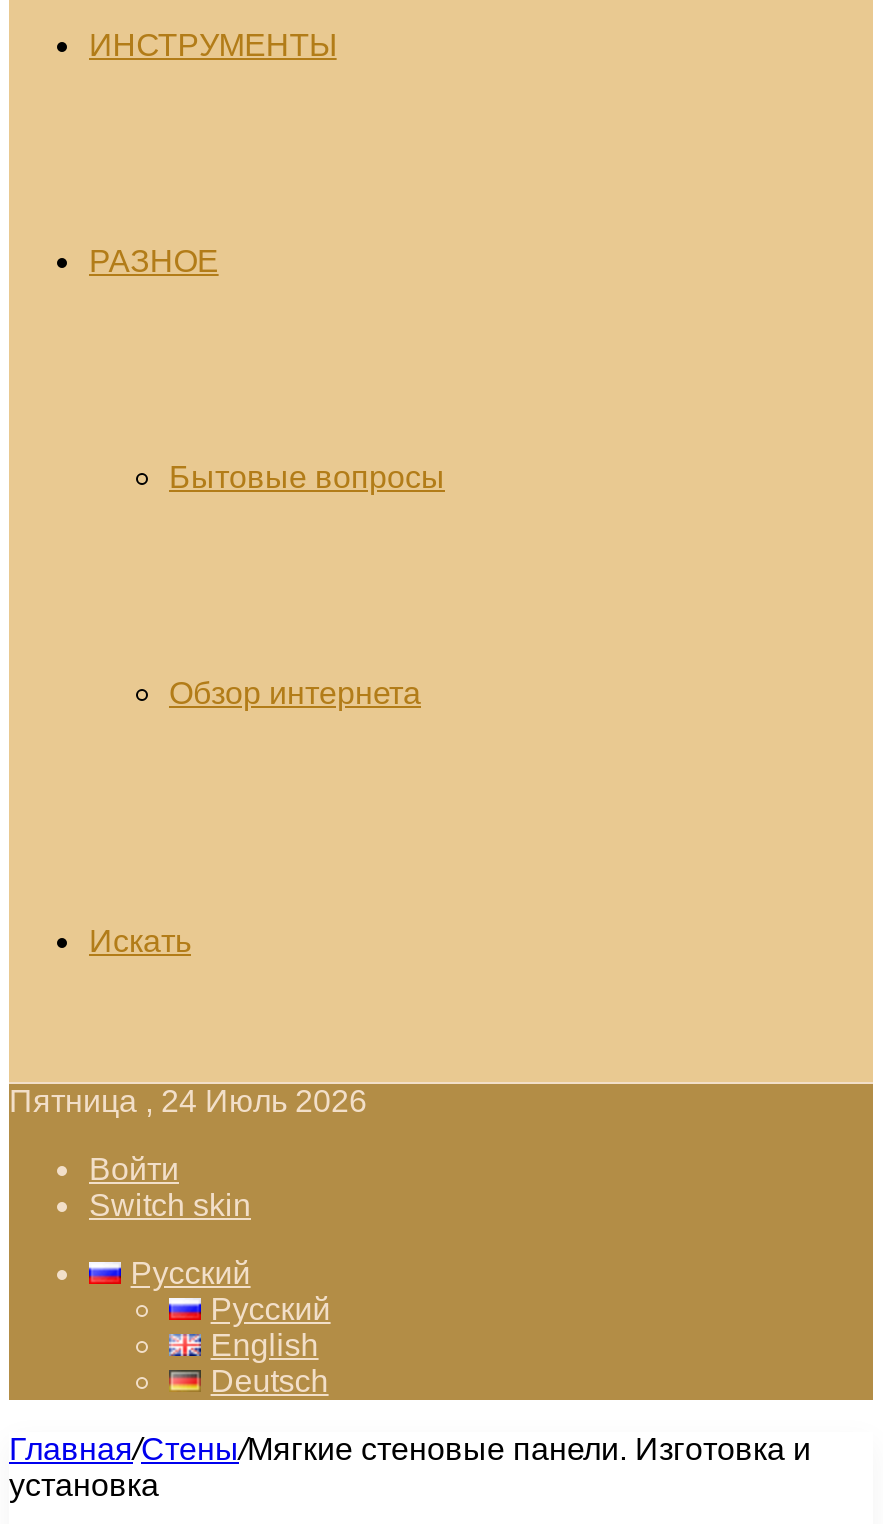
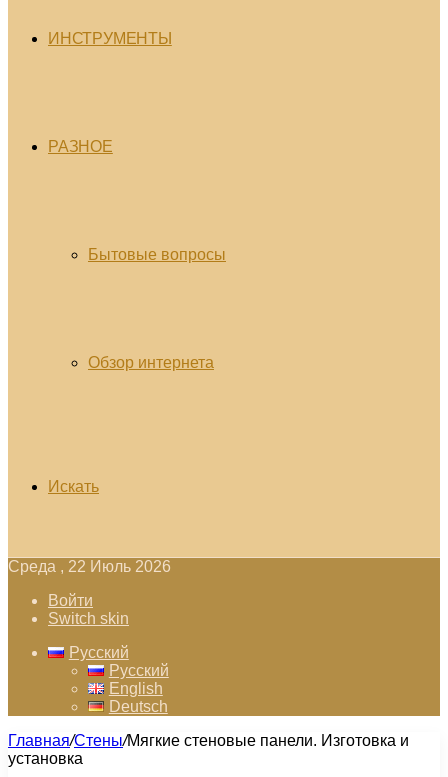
- Пятница , 24 Июль 2026
+ Среда , 22 Июль 2026
